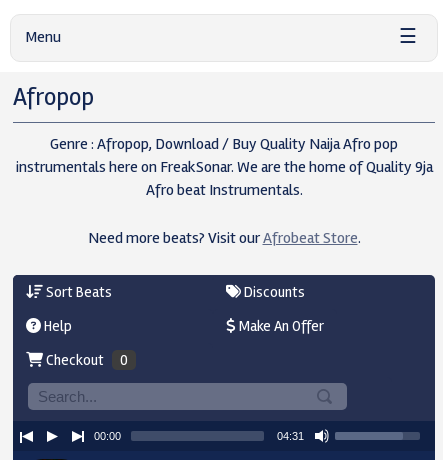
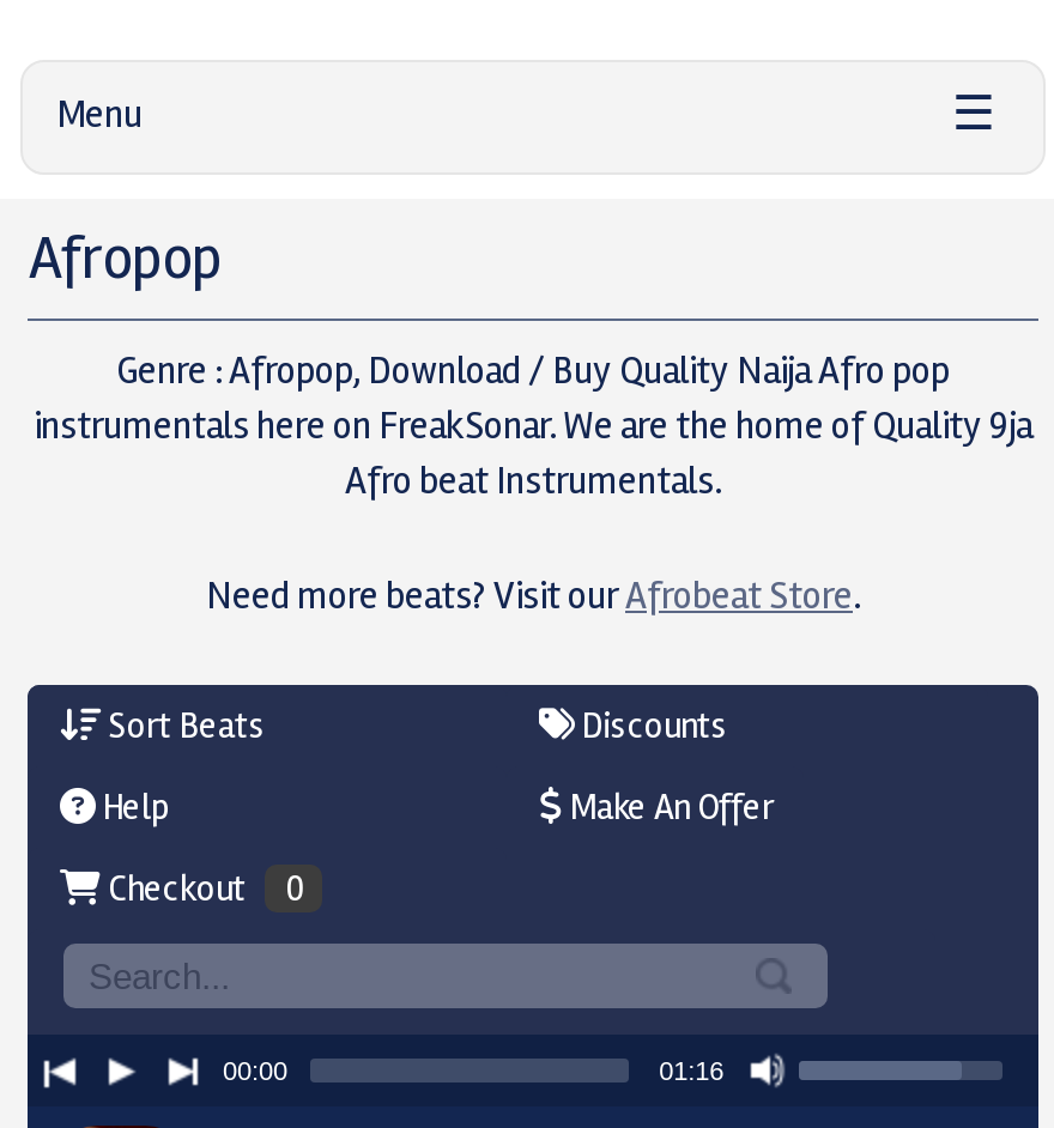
- 04:31
+ 01:16
